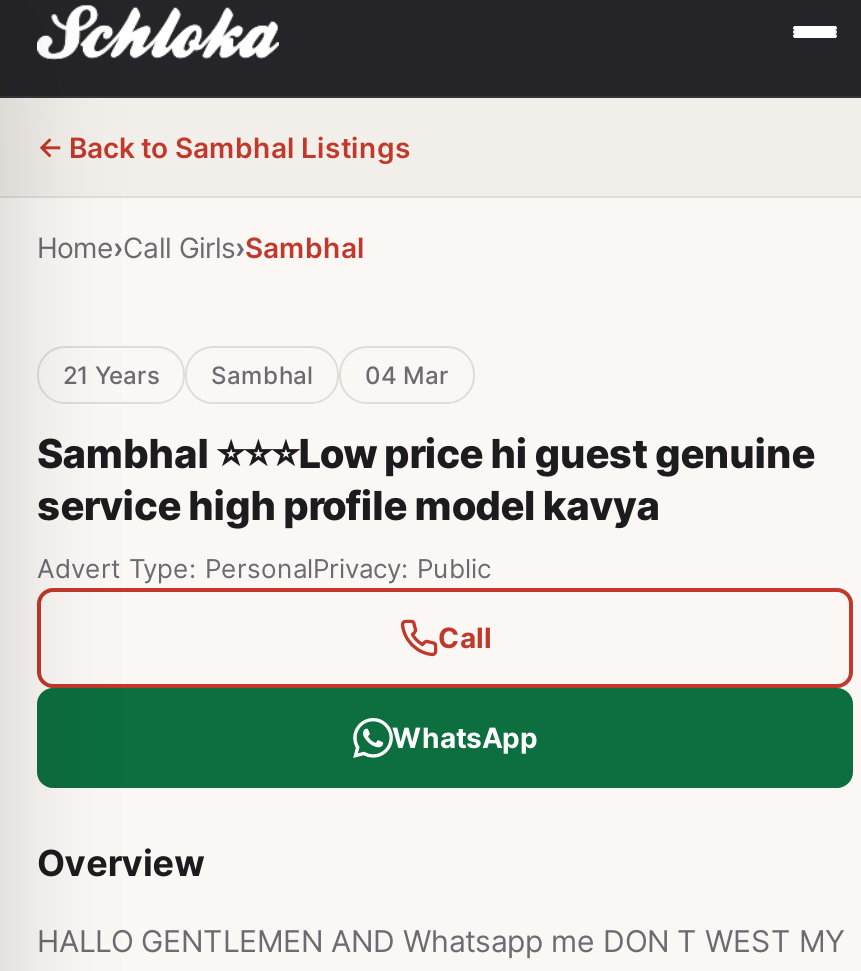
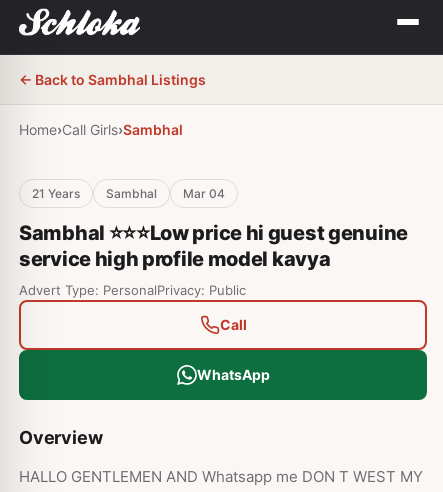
- 21 Years Sambhal 04 Mar
+ 21 Years Sambhal Mar 04
